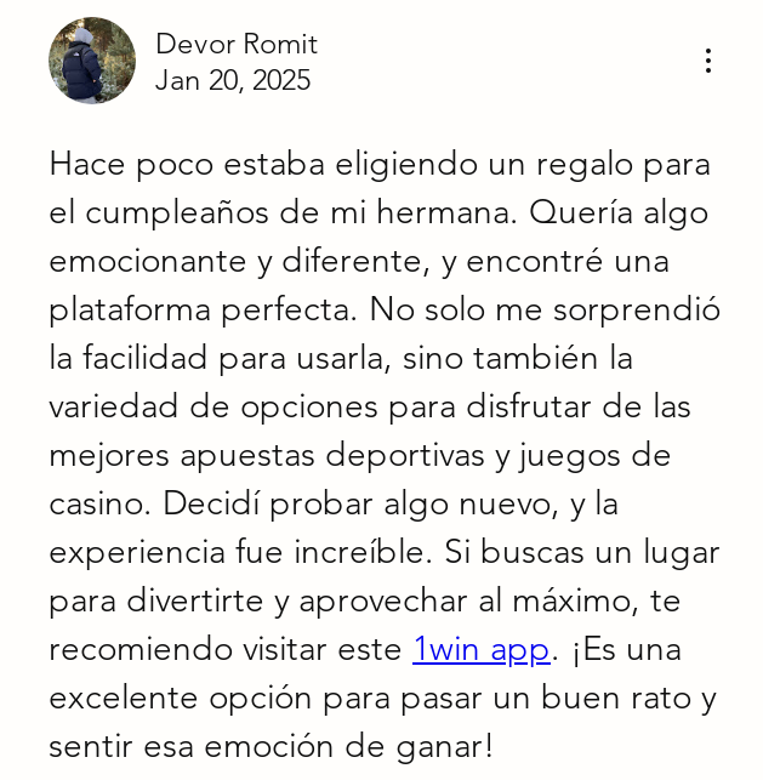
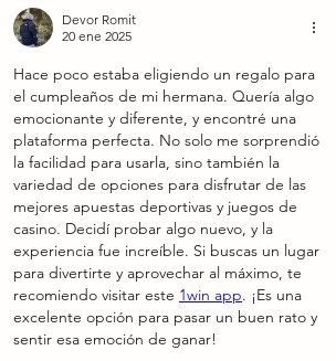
- Jan 20, 2025
+ 20 ene 2025
